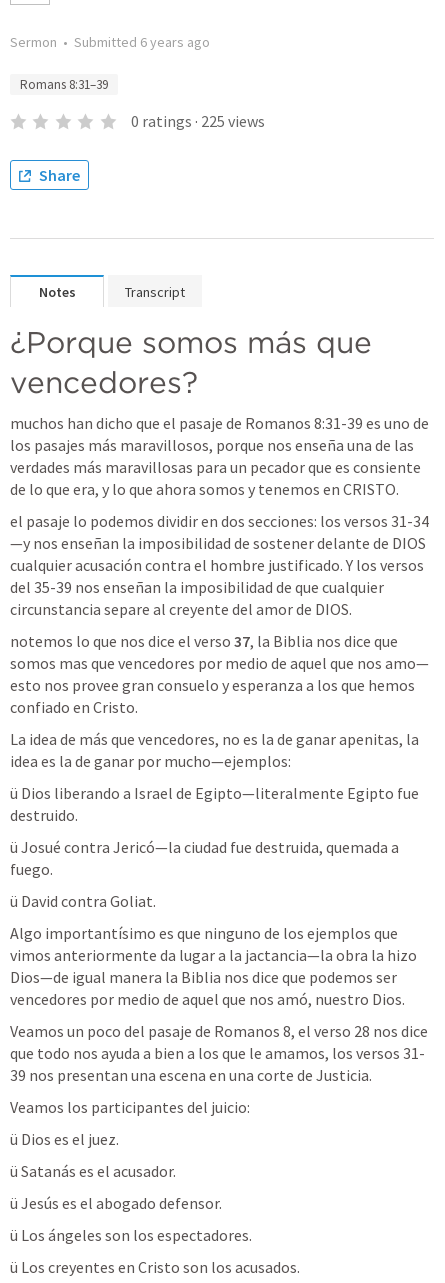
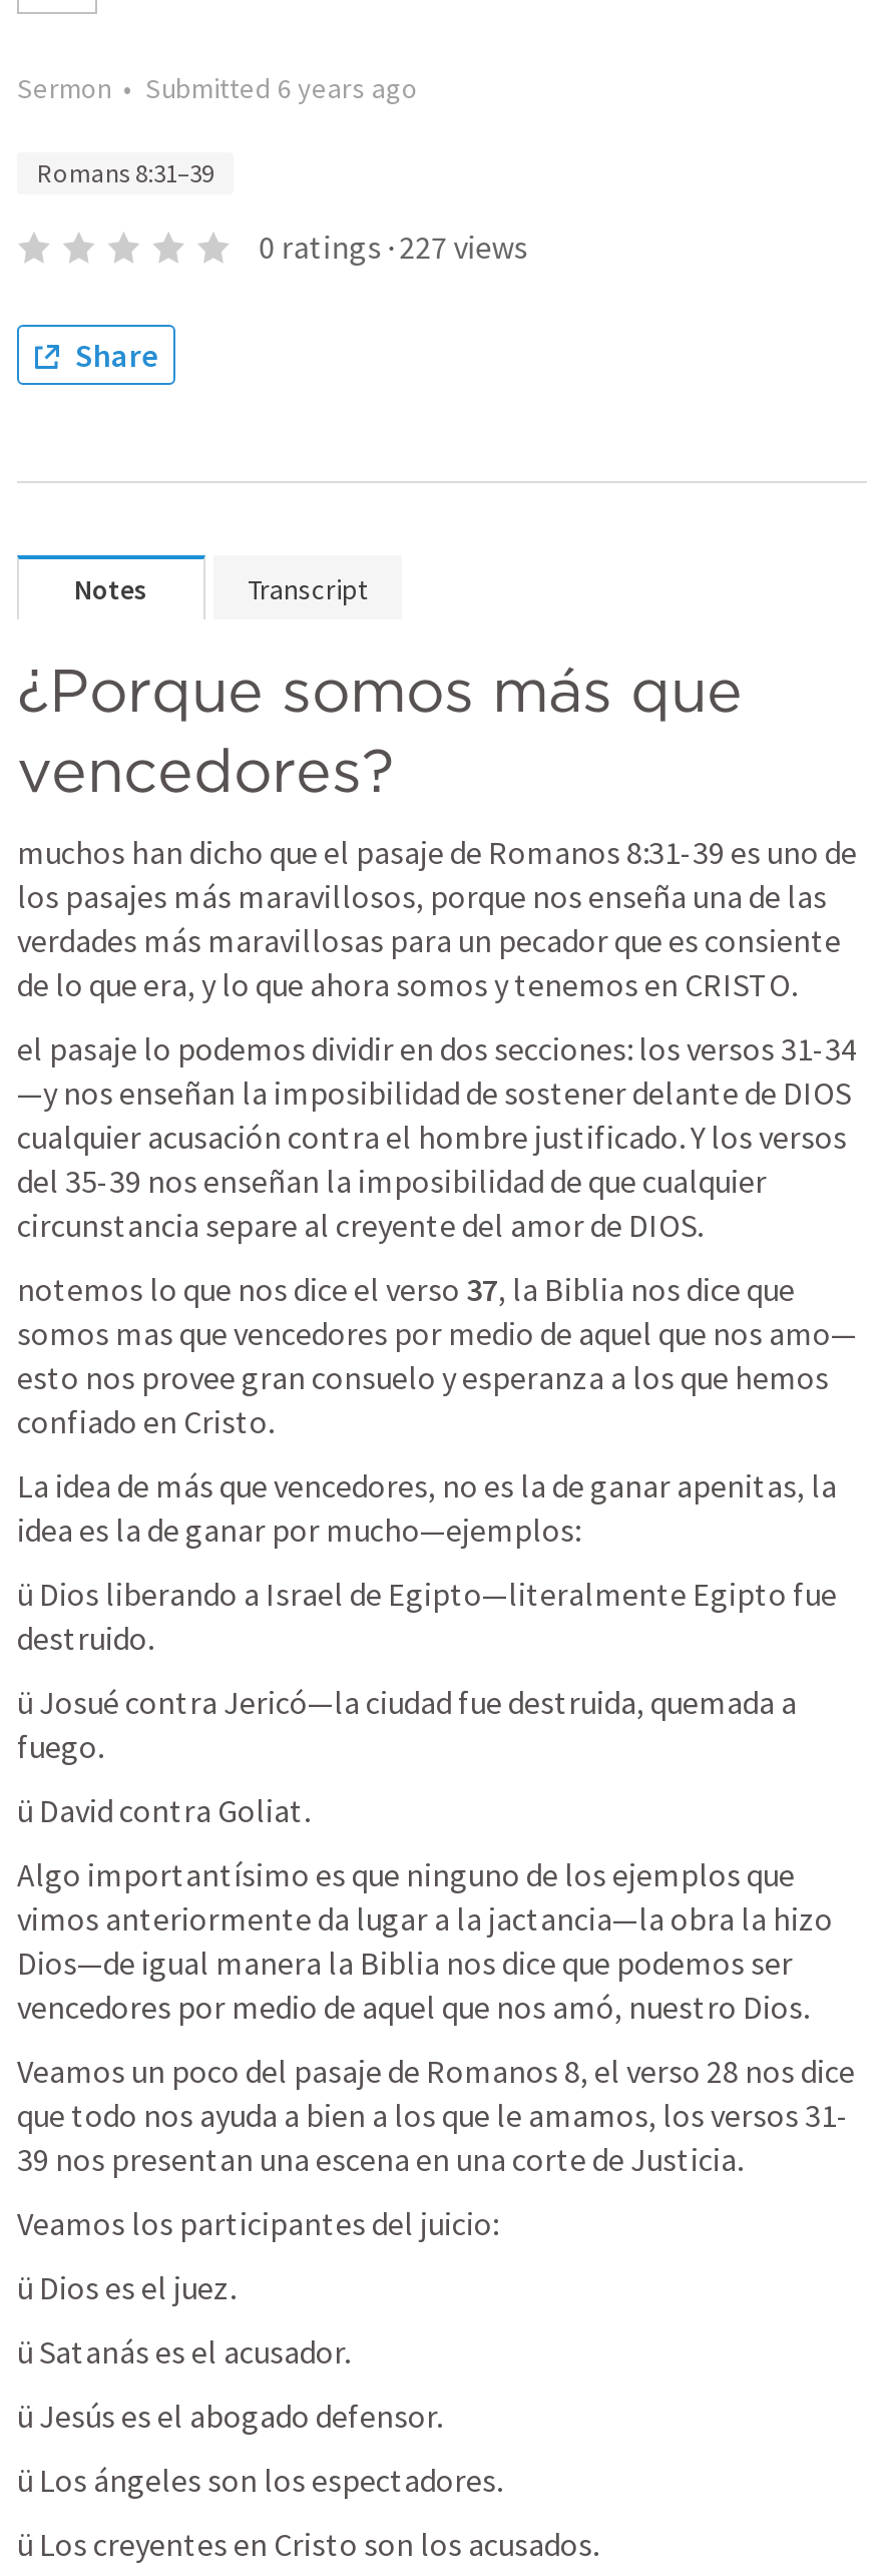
- 0 ratings · 225 views
+ 0 ratings · 227 views
